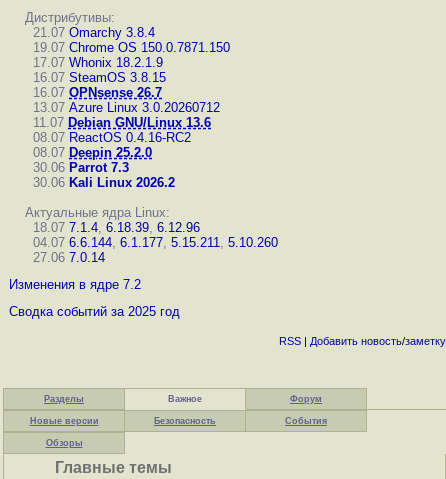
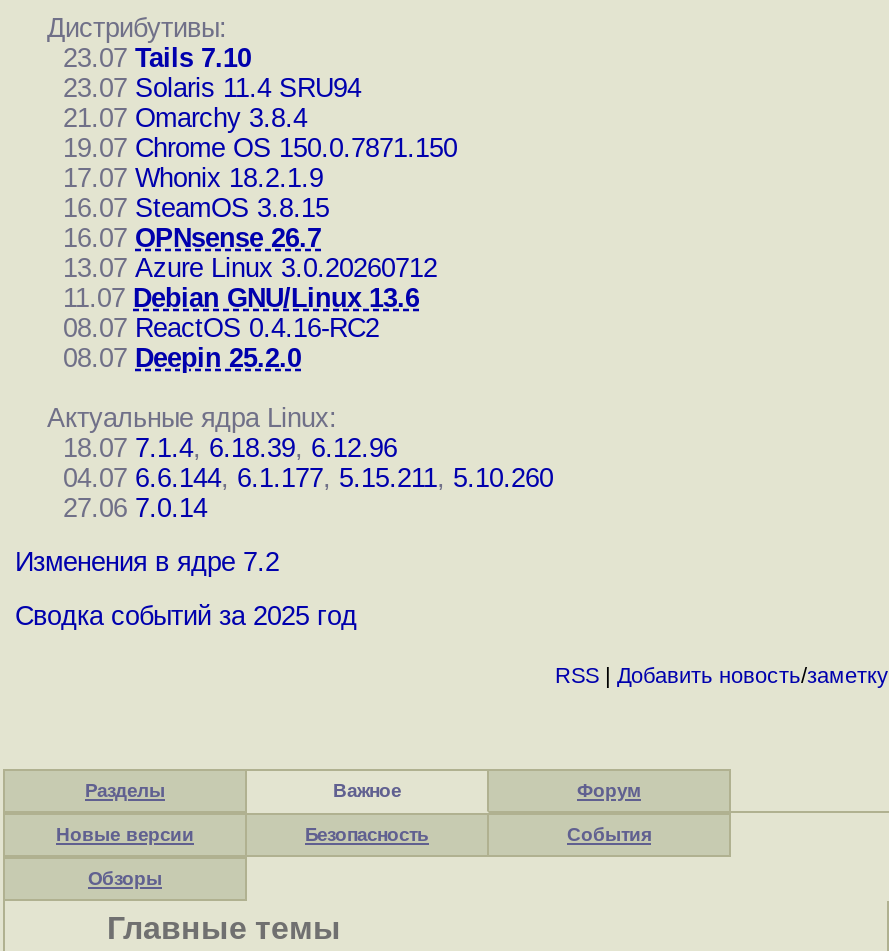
+ 23.07 Tails 7.10
+ 23.07 Solaris 11.4 SRU94

moved down: 21.07 Omarchy 3.8.4 | 19.07 Chrome OS 150.0.7871.150 | 17.07 Whonix 18.2.1.9 | ... | 08.07 ReactOS 0.4.16-RC2 | 08.07 Deepin 25.2.0

- 30.06 Parrot 7.3
- 30.06 Kali Linux 2026.2
